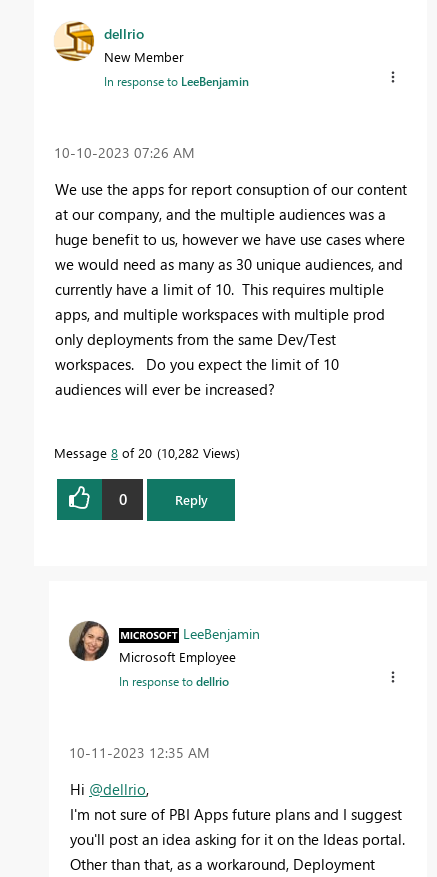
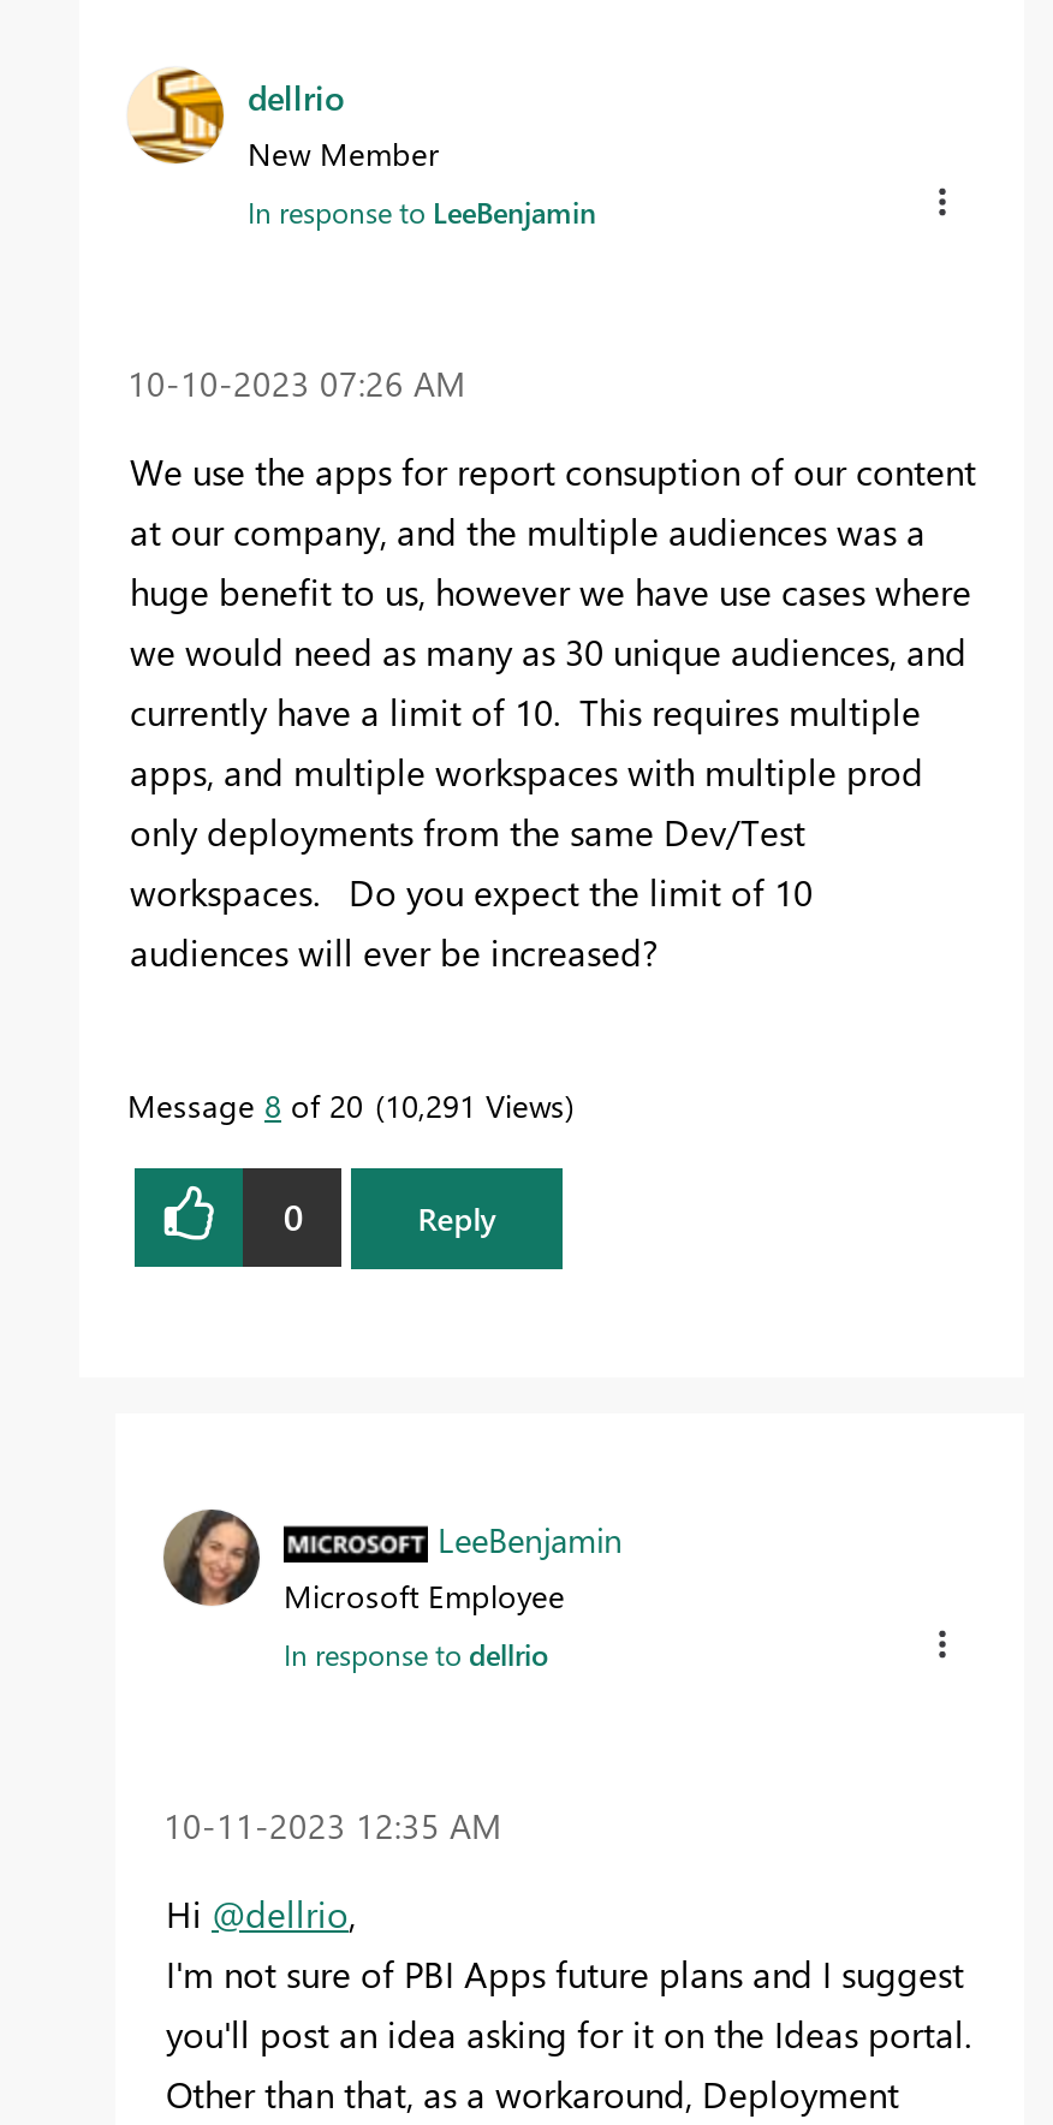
- Message 8 of 20 10,282 Views
+ Message 8 of 20 10,291 Views
